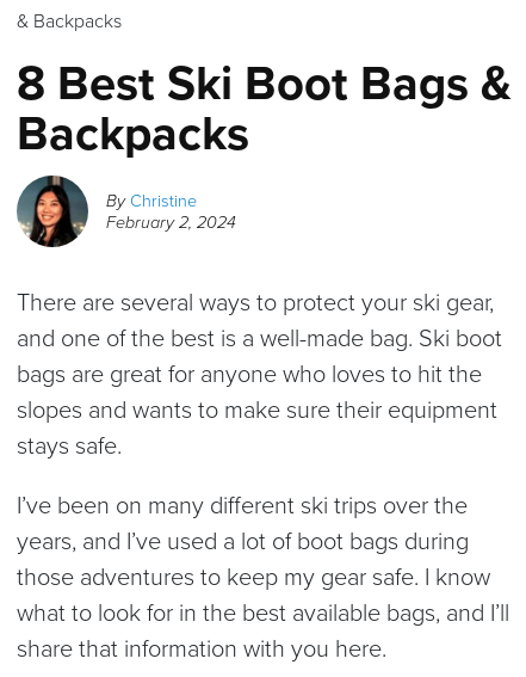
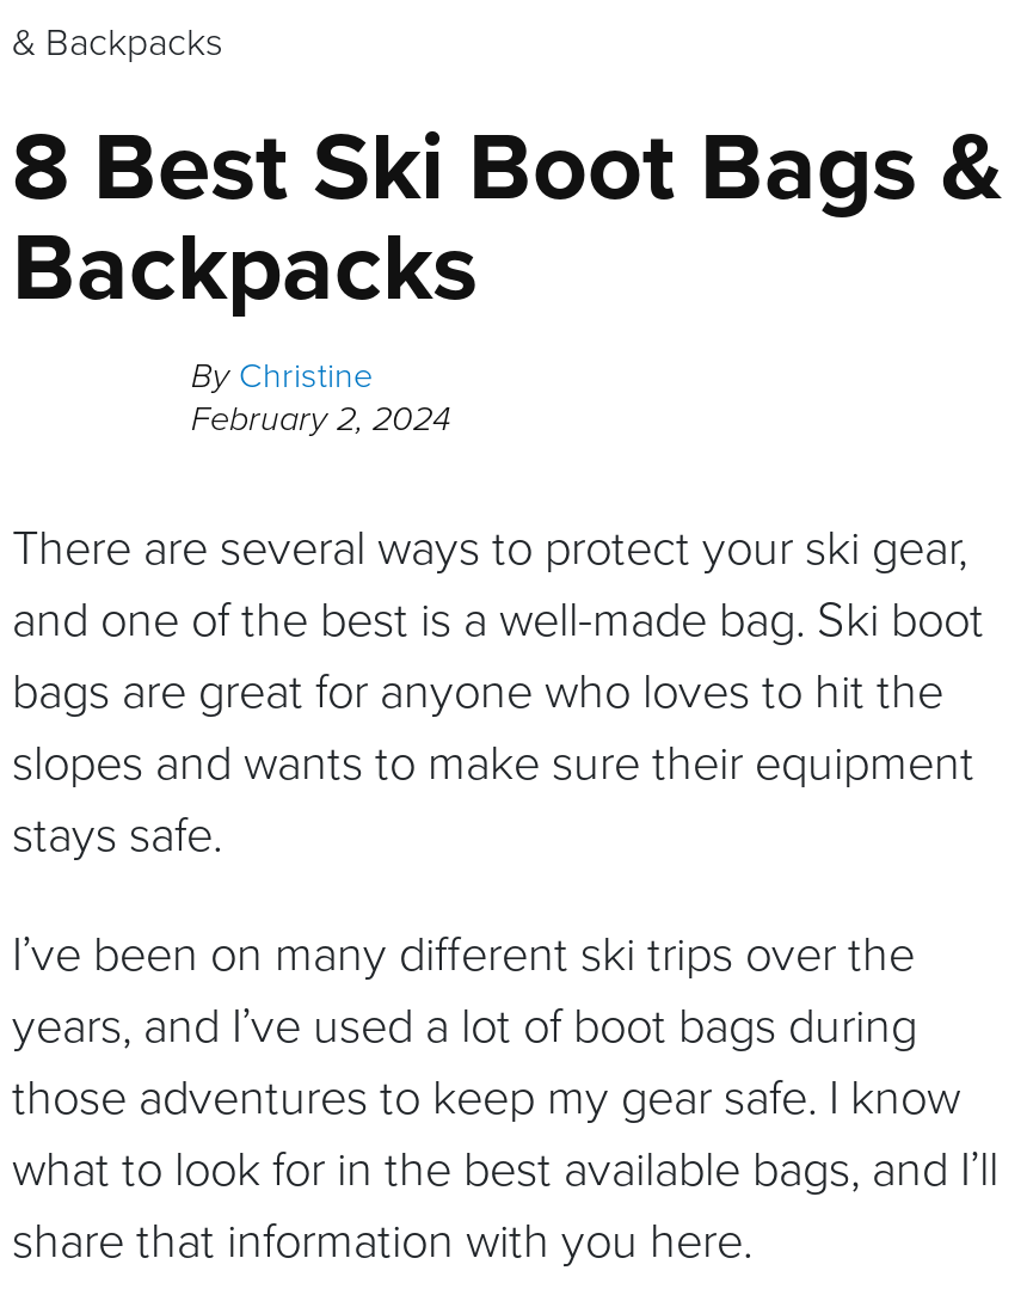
- [image]
